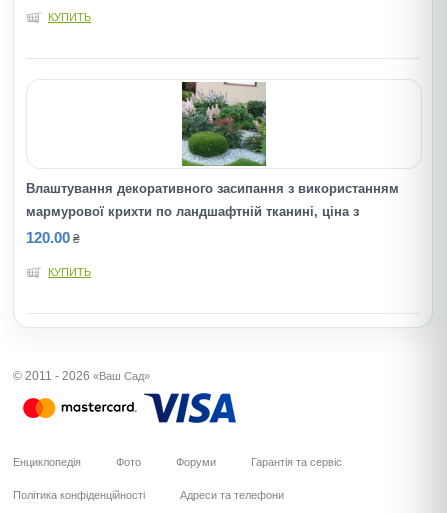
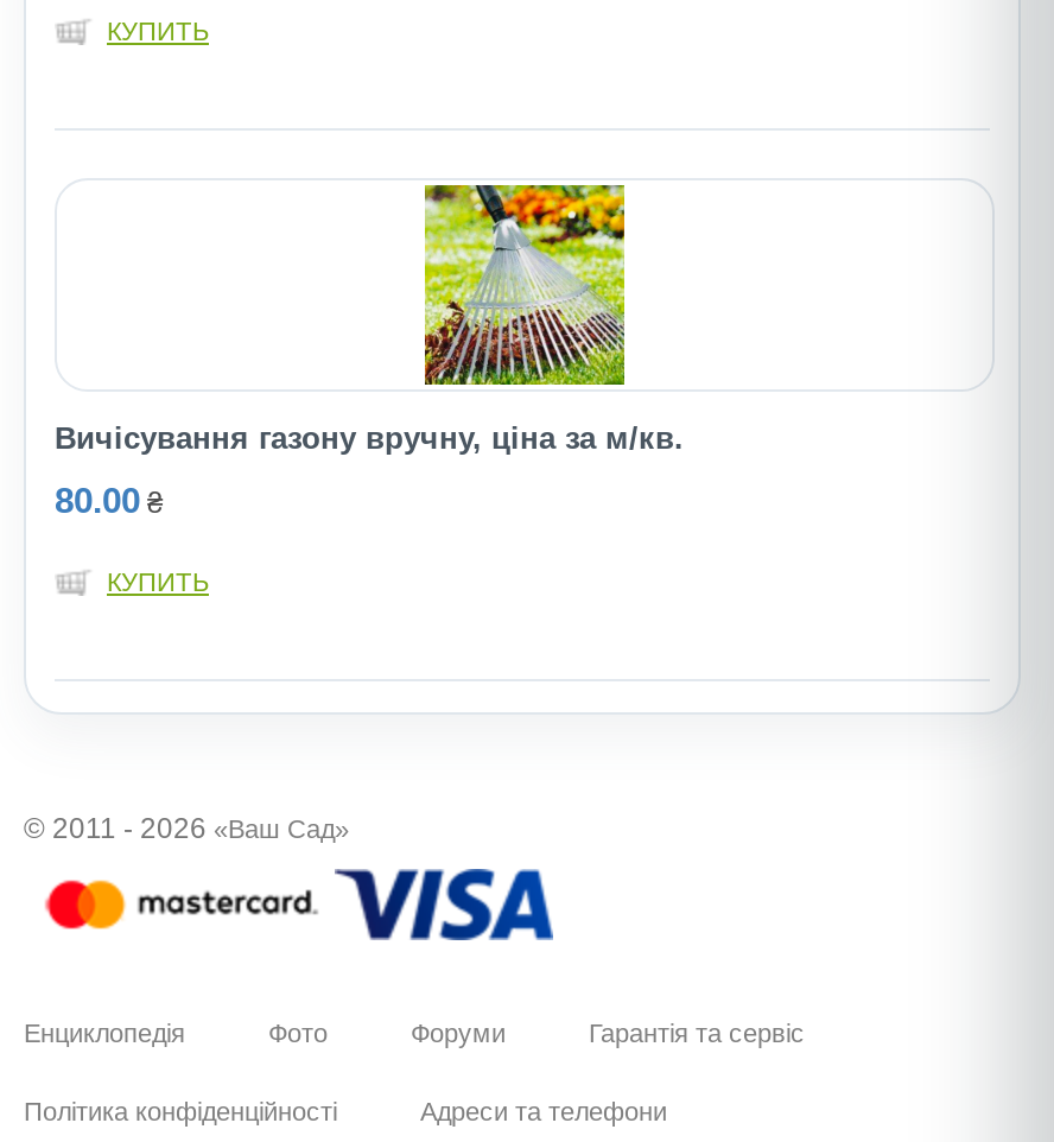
- [image]
- Влаштування декоративного засипання з використанням
- мармурової крихти по ландшафтній тканині, ціна з
- 120.00 ₴
+ [image]
+ Вичісування газону вручну, ціна за м/кв.
+ 80.00 ₴
